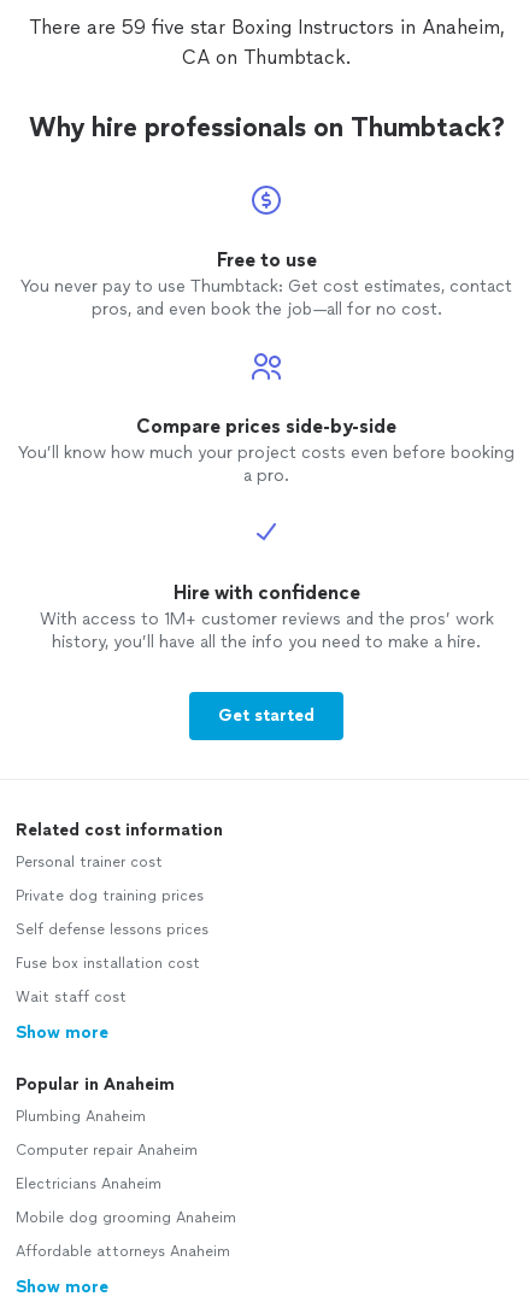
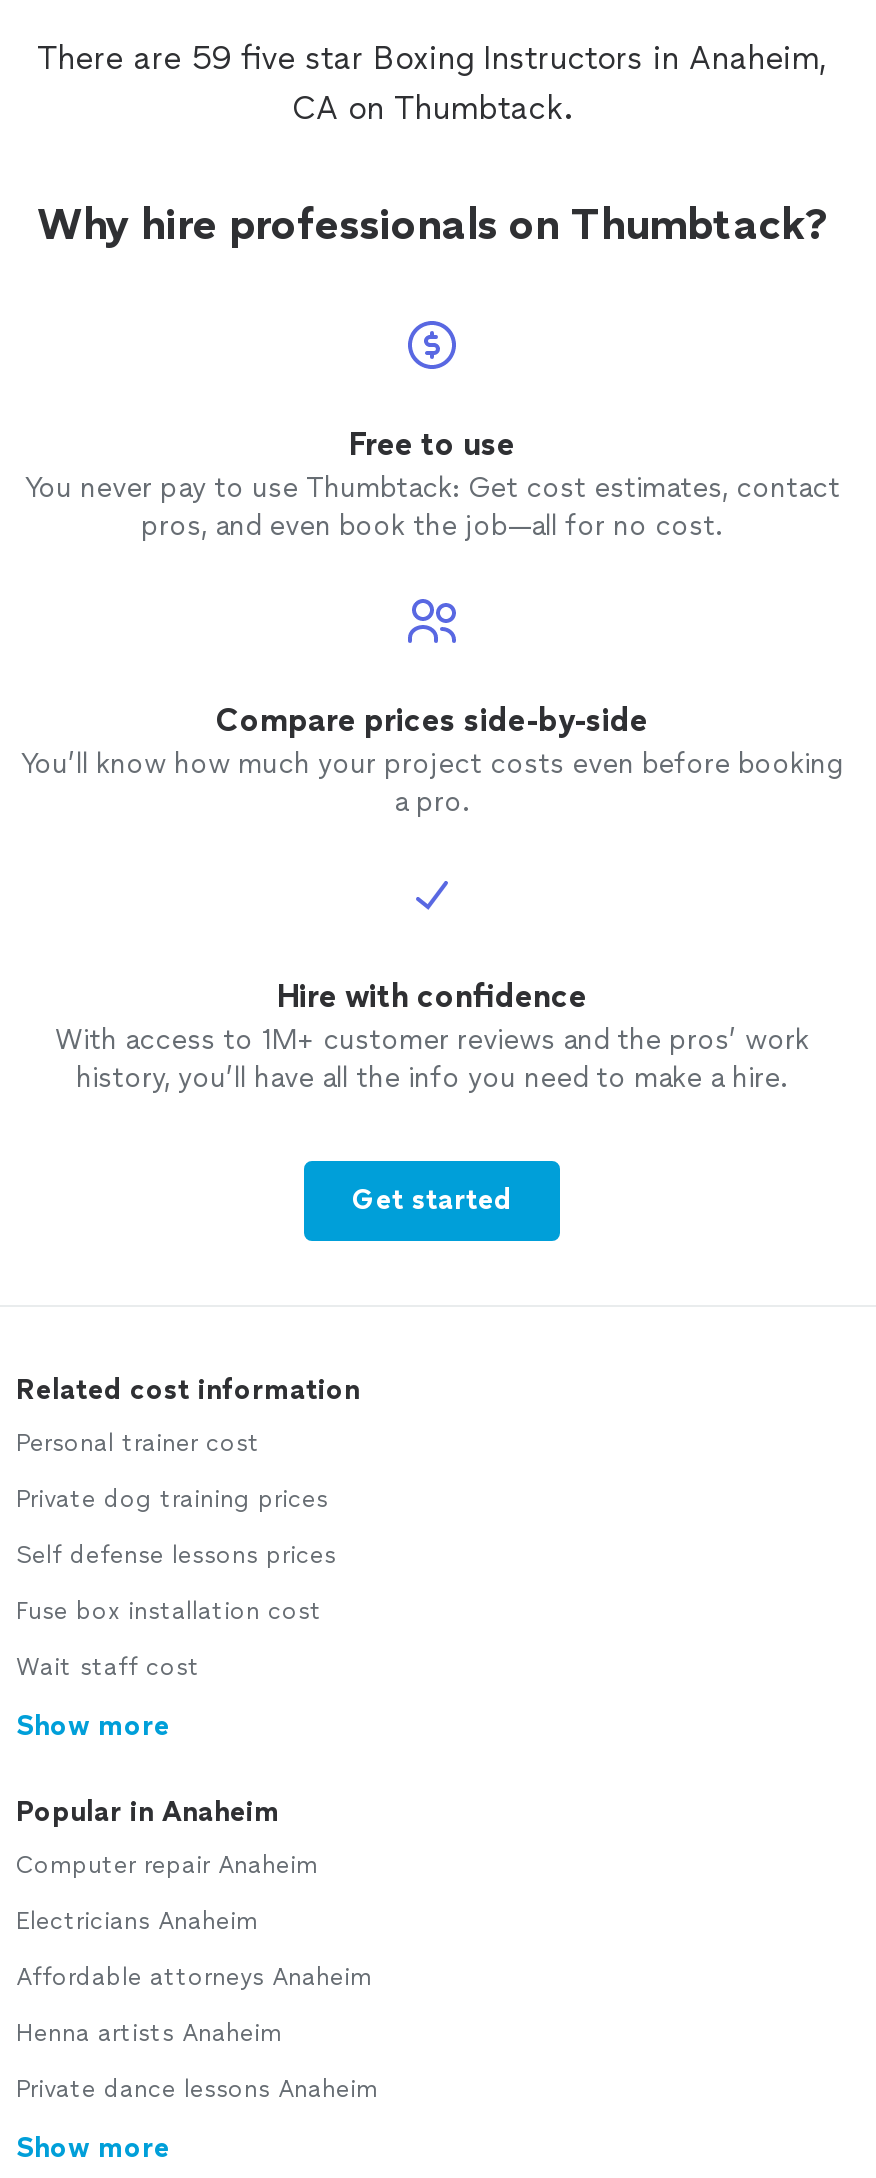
- Plumbing Anaheim

moved up: Computer repair Anaheim | Electricians Anaheim

- Mobile dog grooming Anaheim

moved up: Affordable attorneys Anaheim

+ Henna artists Anaheim
+ Private dance lessons Anaheim
